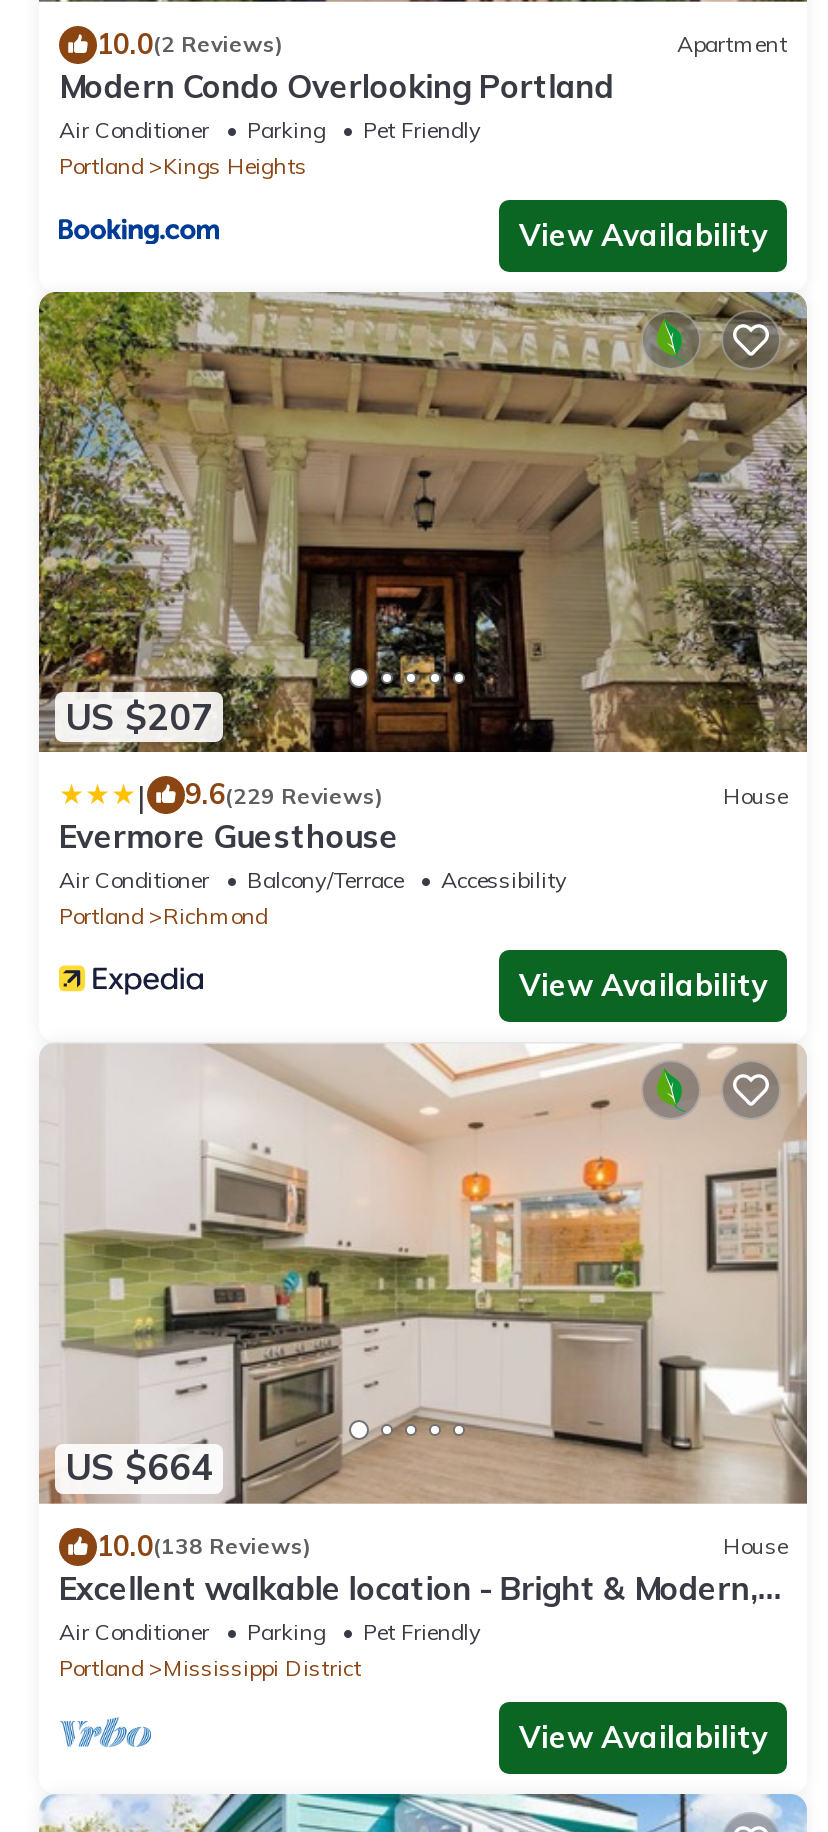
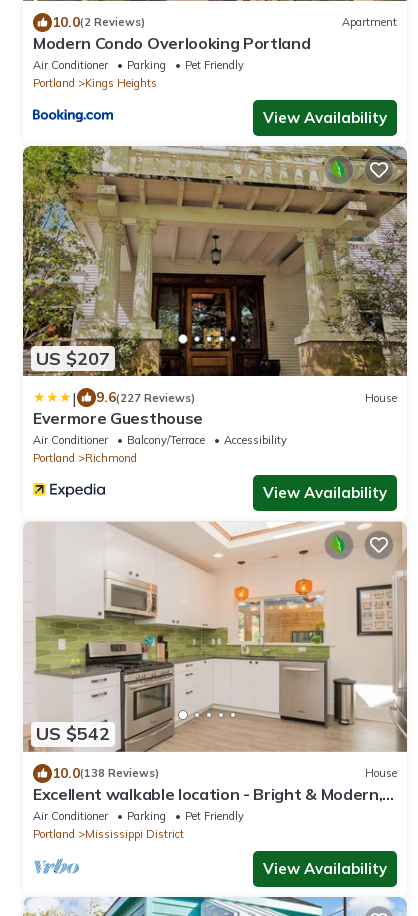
- 9.6(229 Reviews)
+ 9.6(227 Reviews)

- US $664
+ US $542
